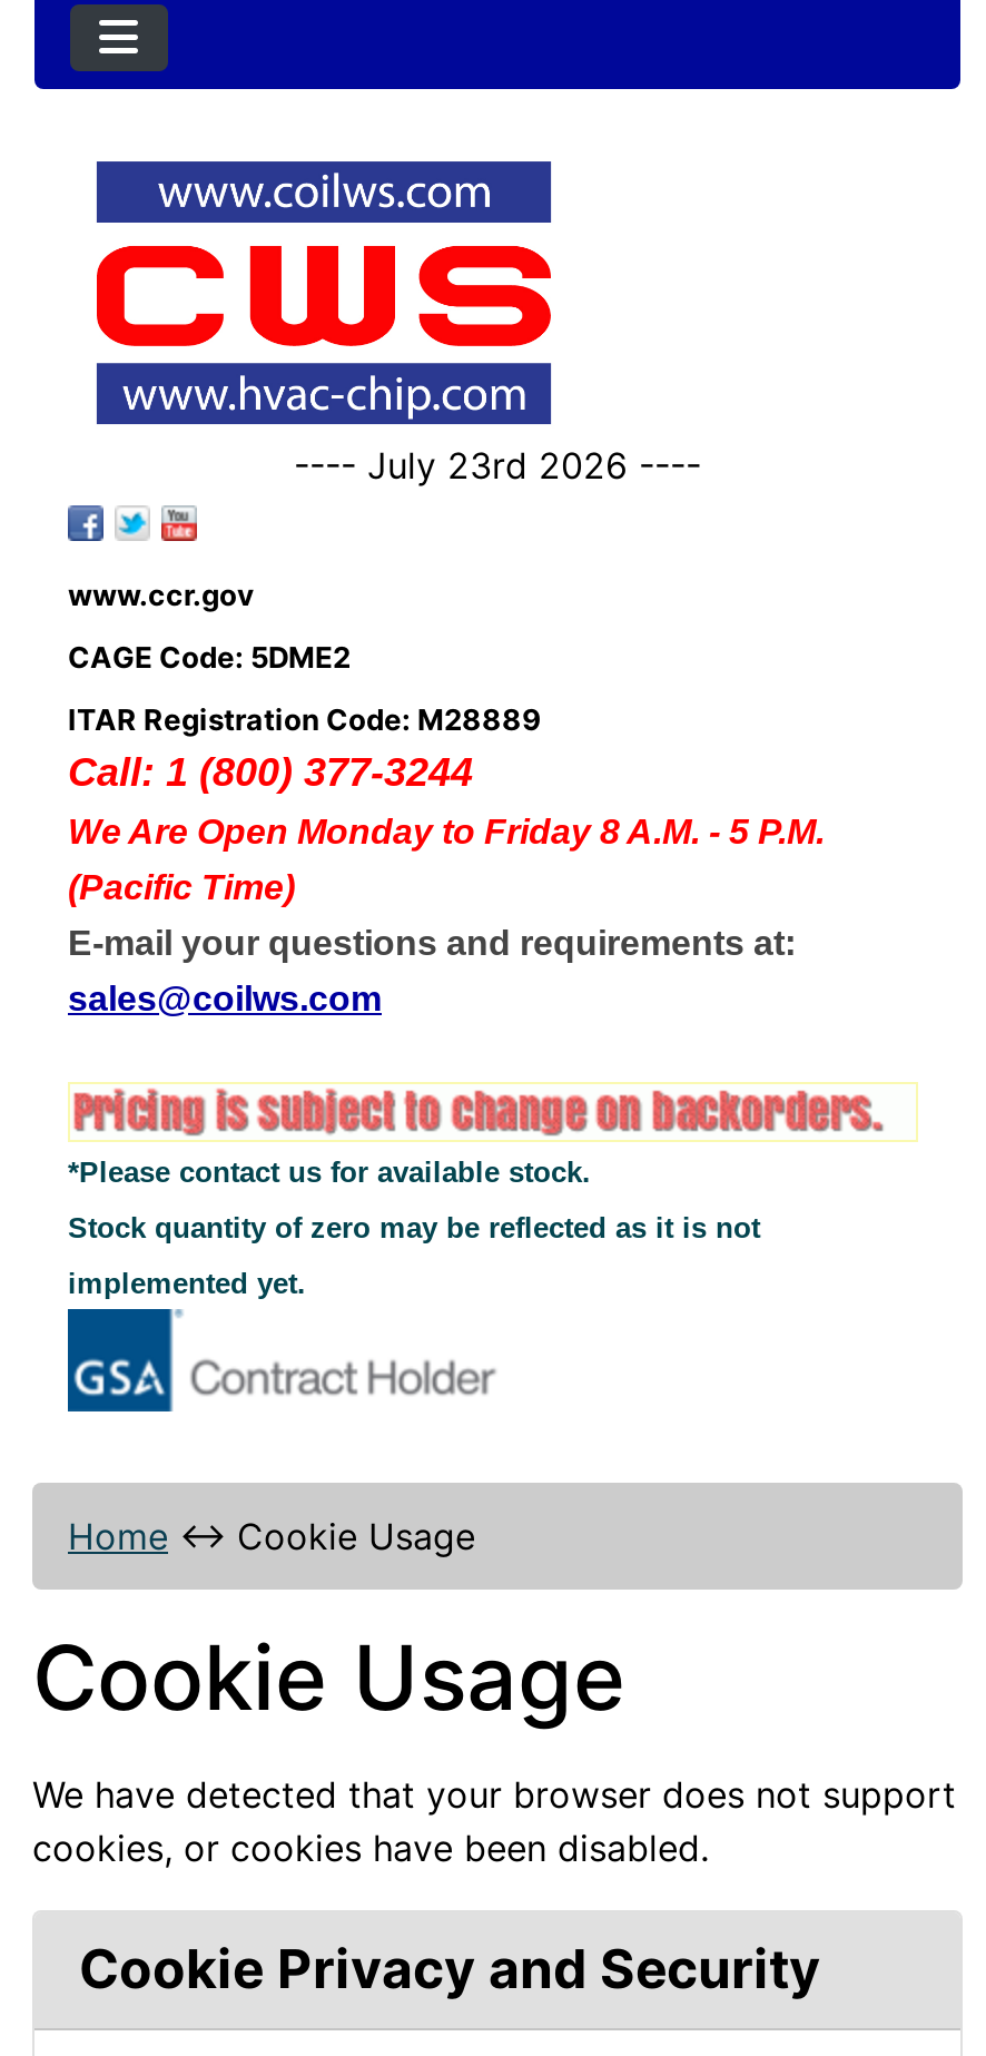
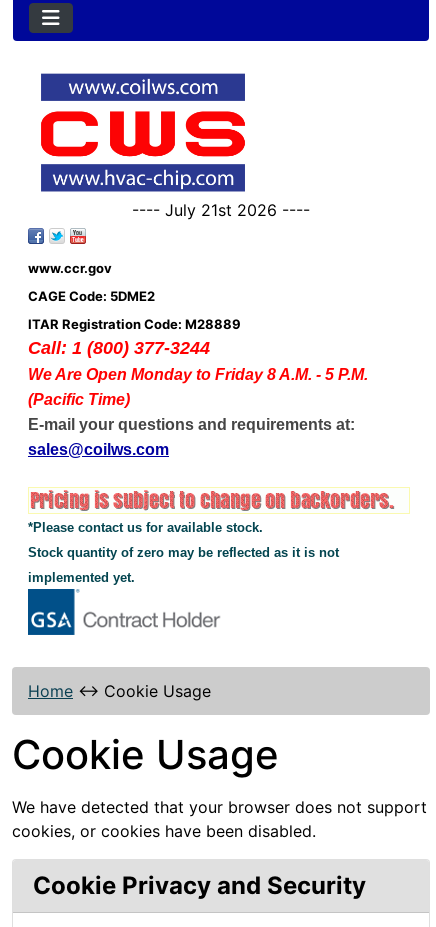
- ---- July 23rd 2026 ----
+ ---- July 21st 2026 ----
